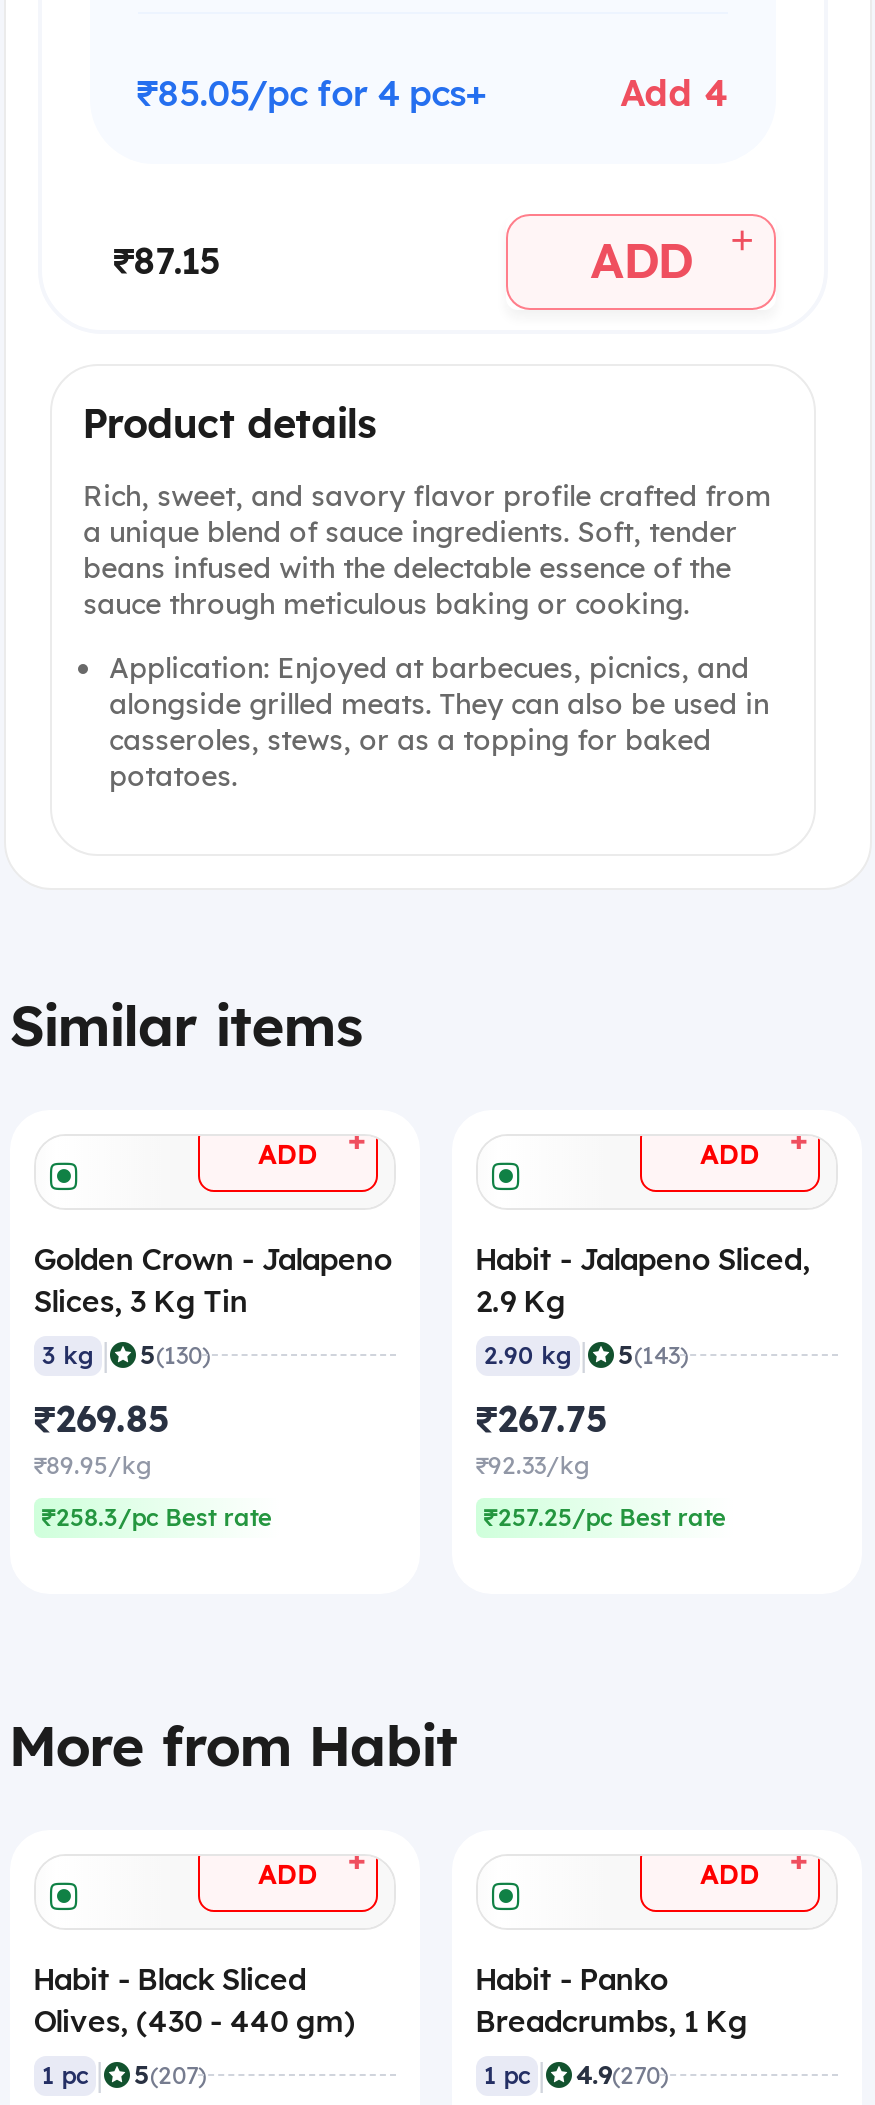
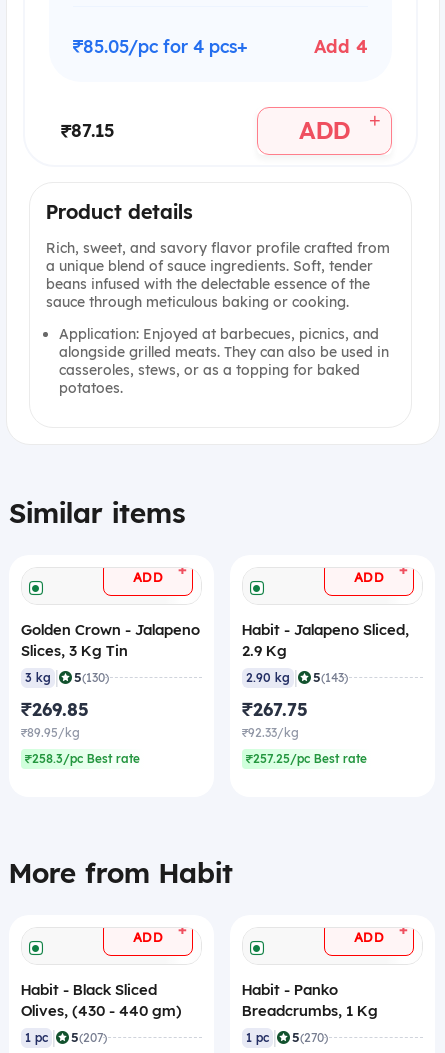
- 4.9(270)
+ 5(270)
